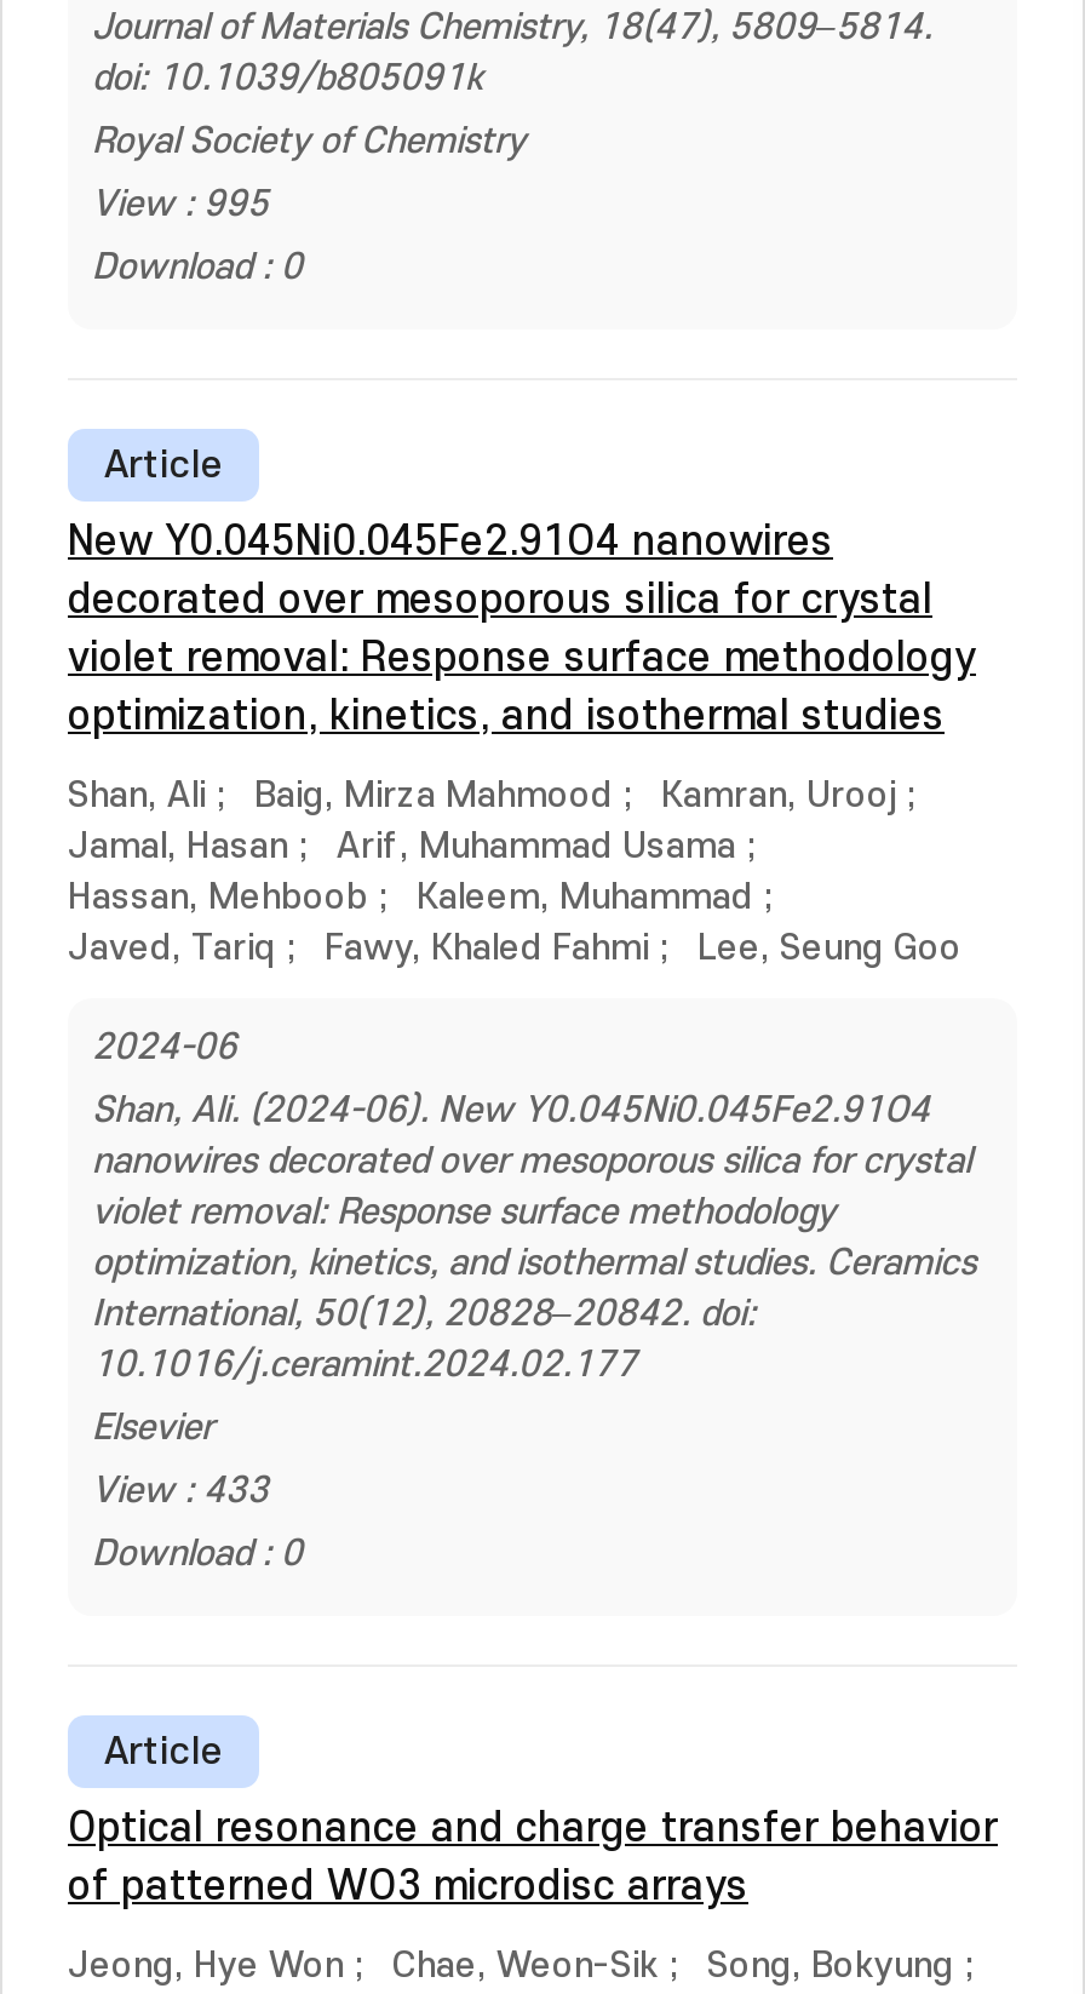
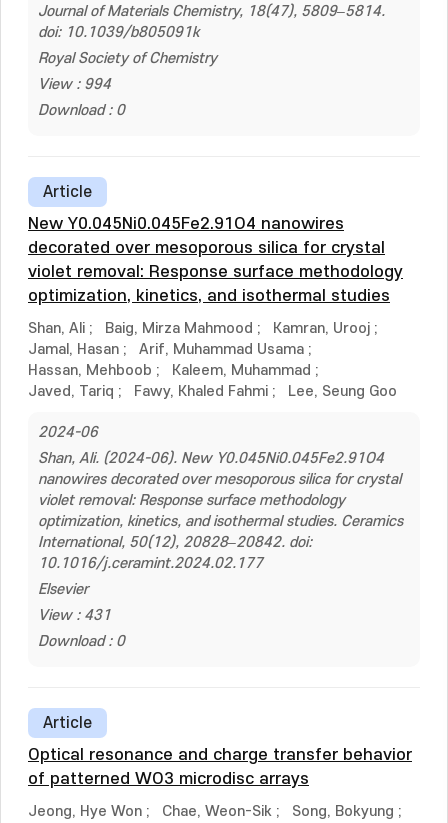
- View : 995
+ View : 994

- View : 433
+ View : 431
